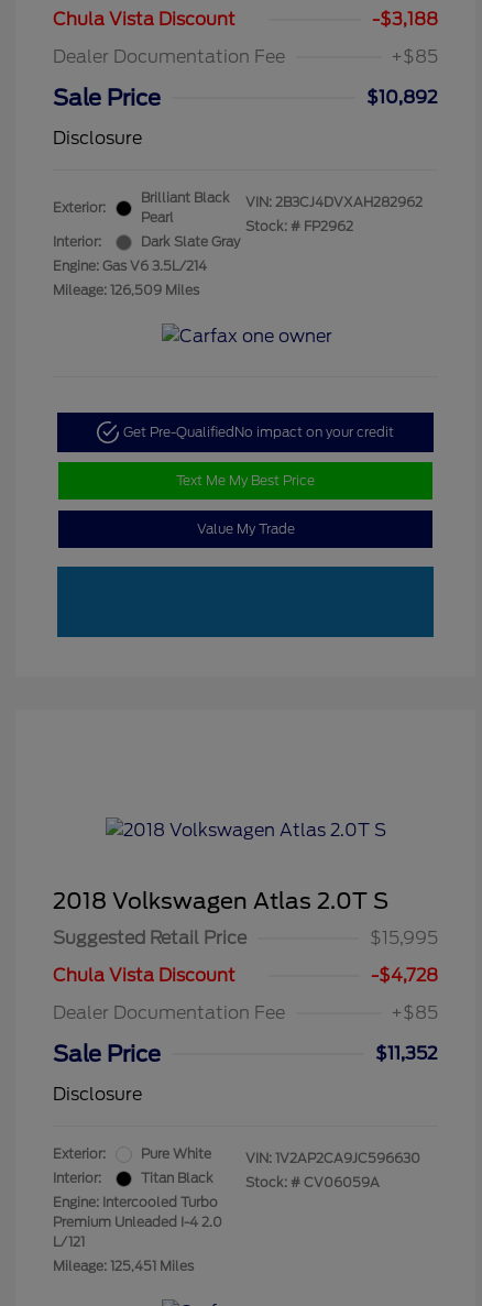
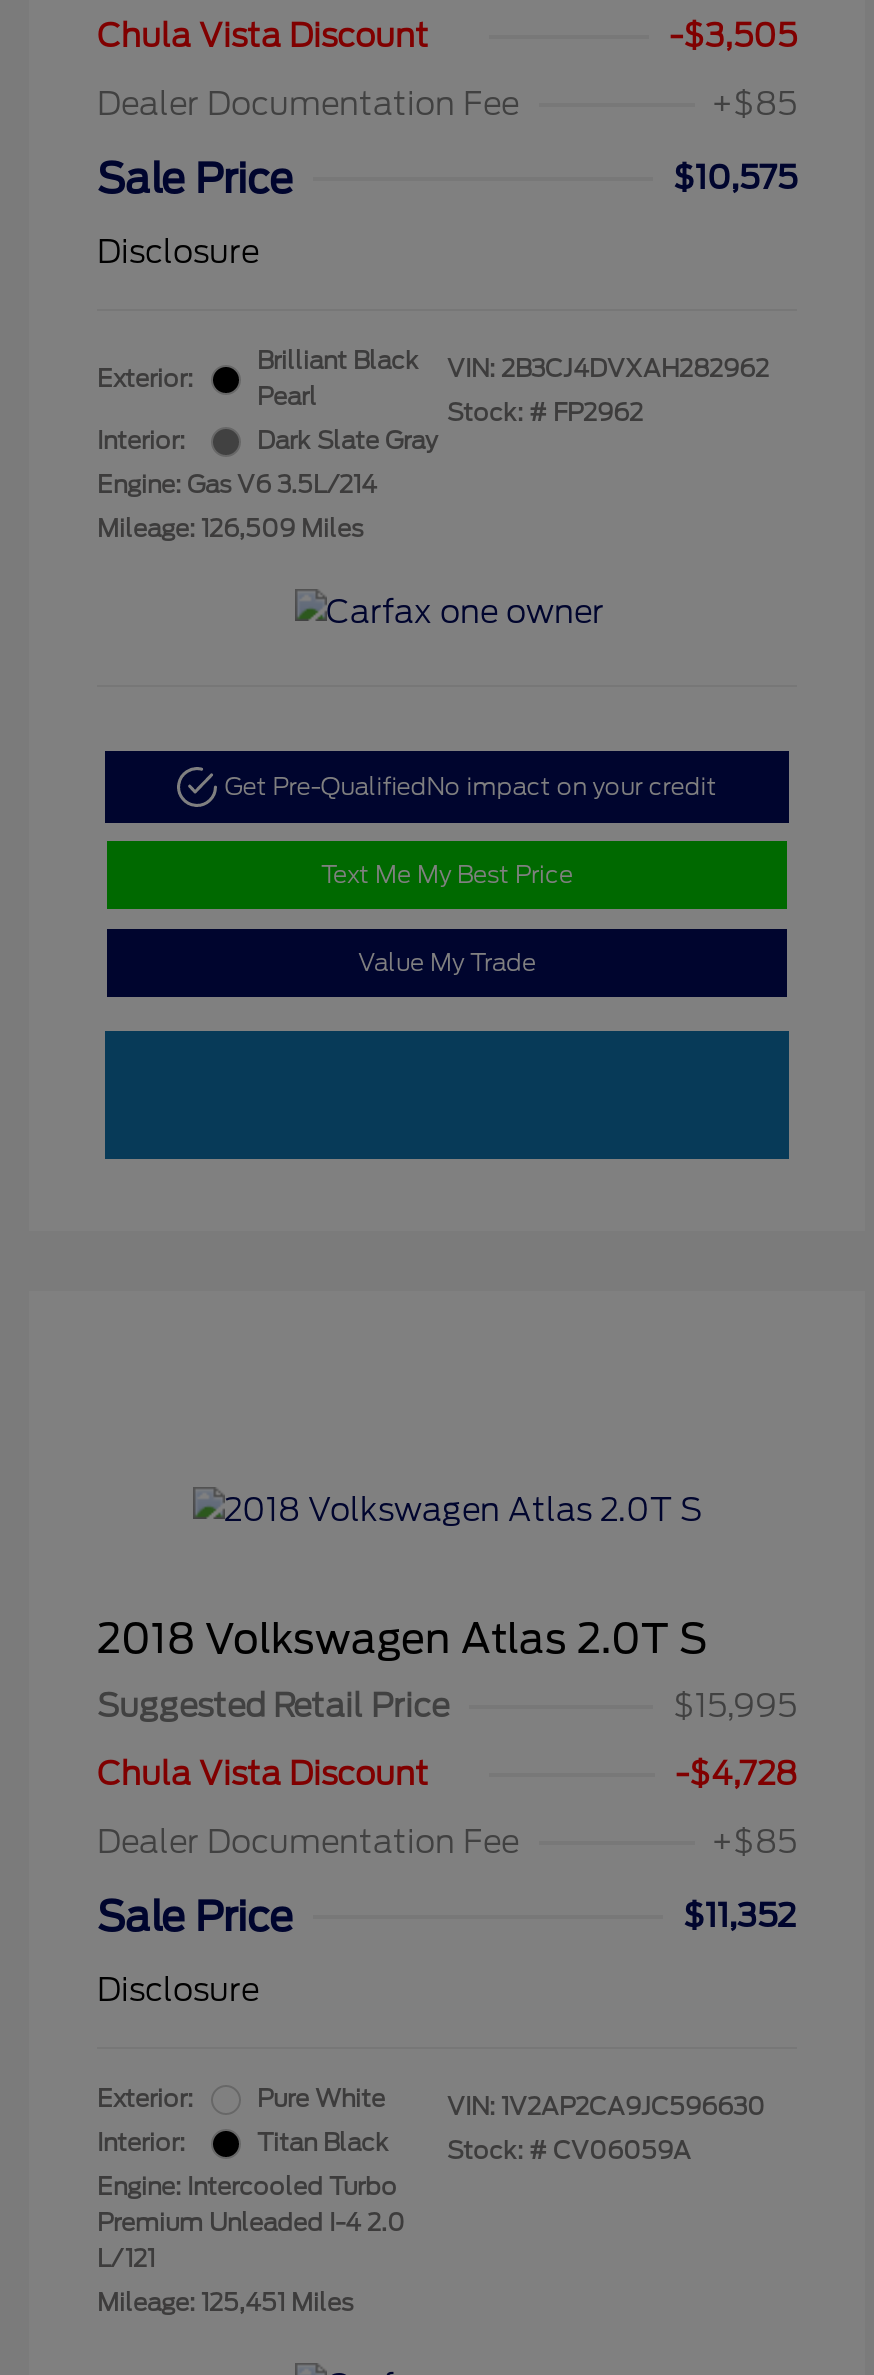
- -$3,188
+ -$3,505

- $10,892
+ $10,575
